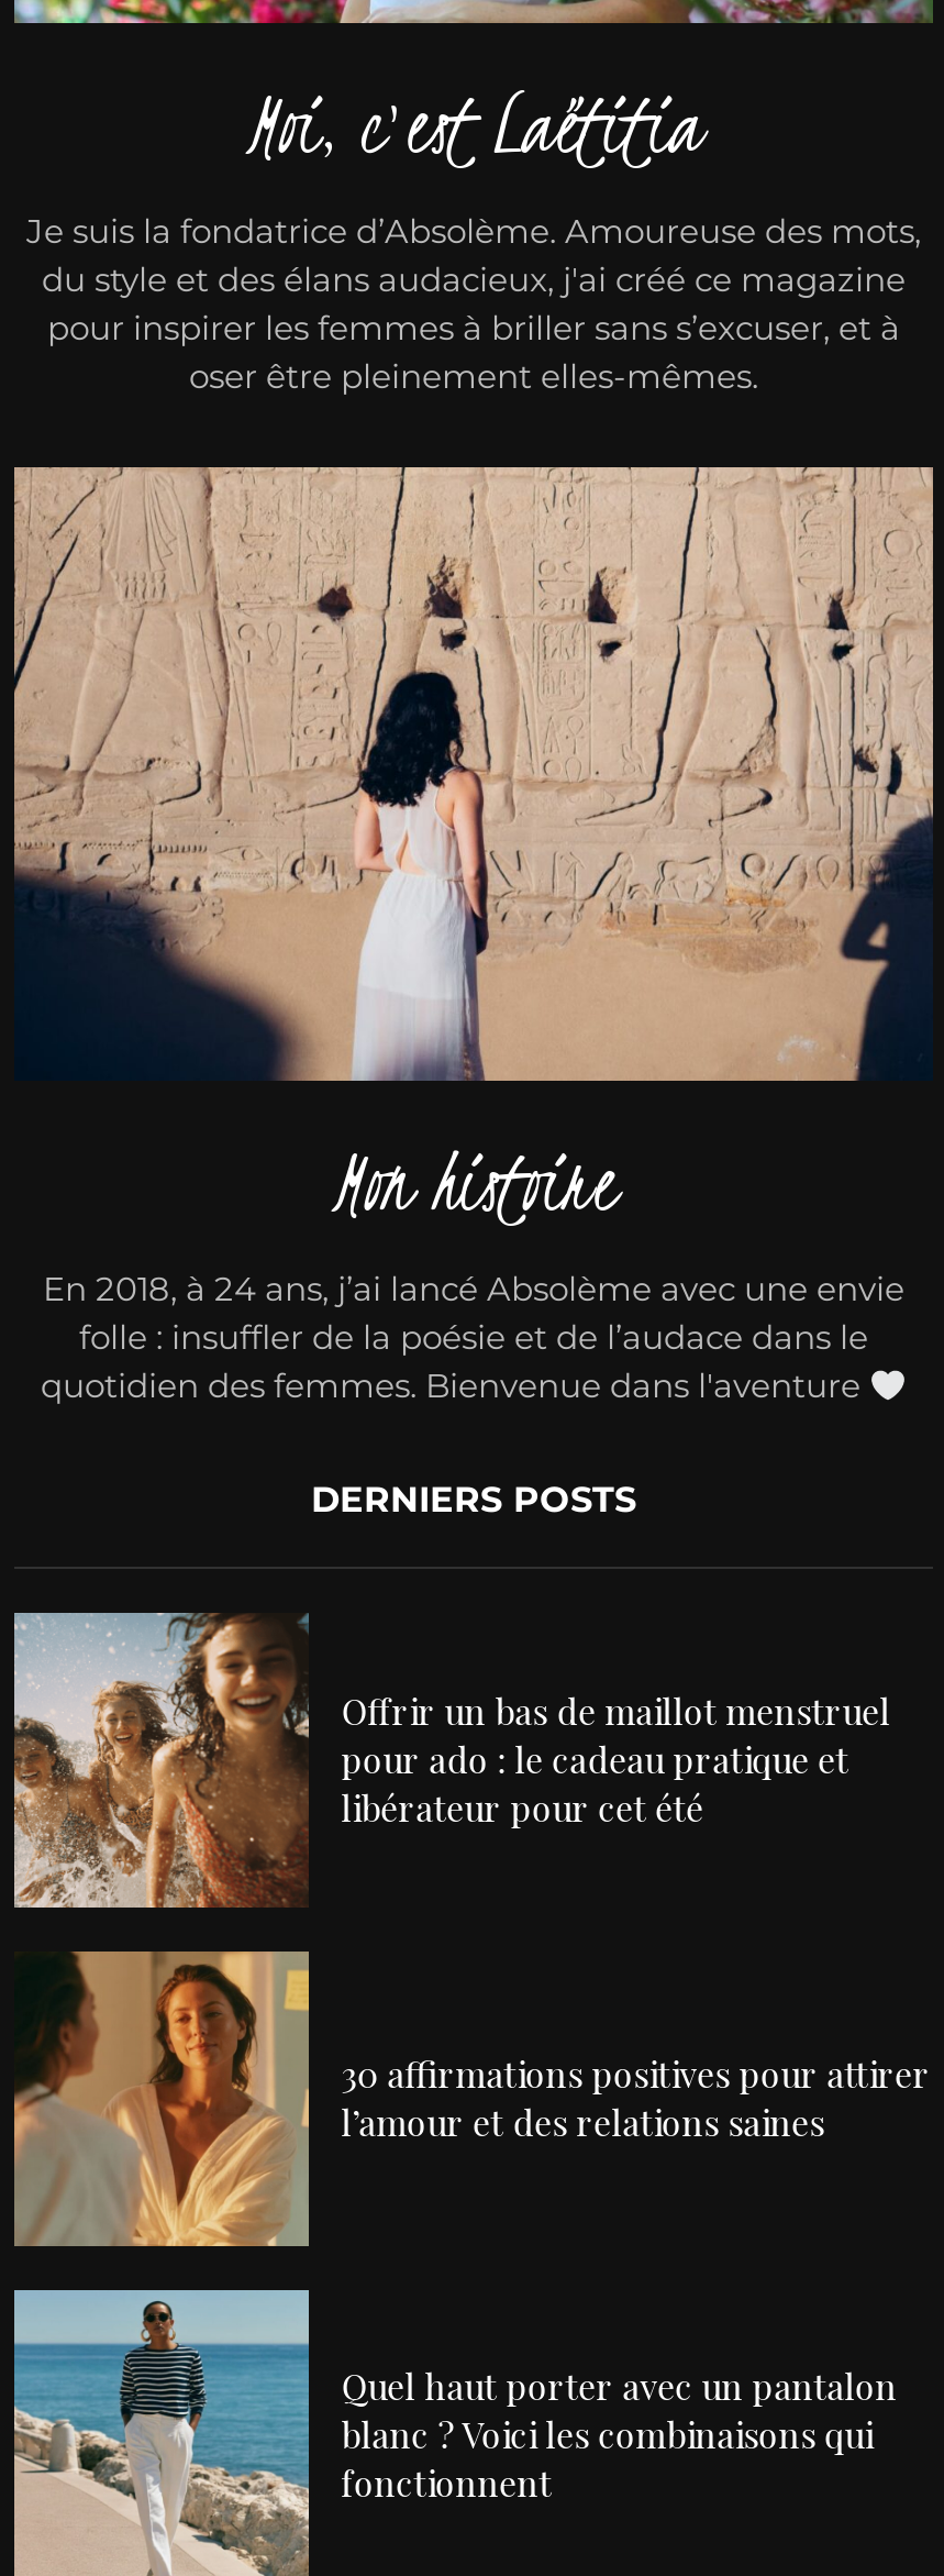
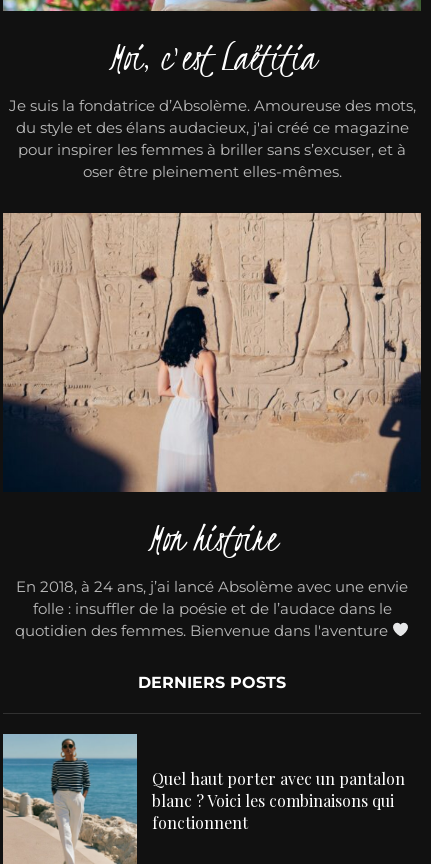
- [image]
- Offrir un bas de maillot menstruel
- pour ado : le cadeau pratique et
- libérateur pour cet été

- [image]
- 30 affirmations positives pour attirer
- l’amour et des relations saines
